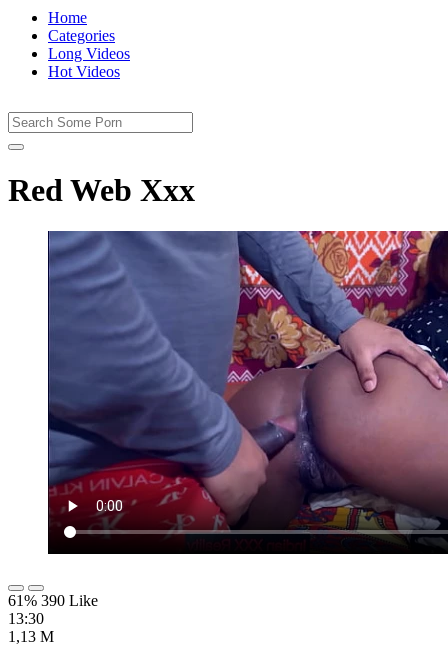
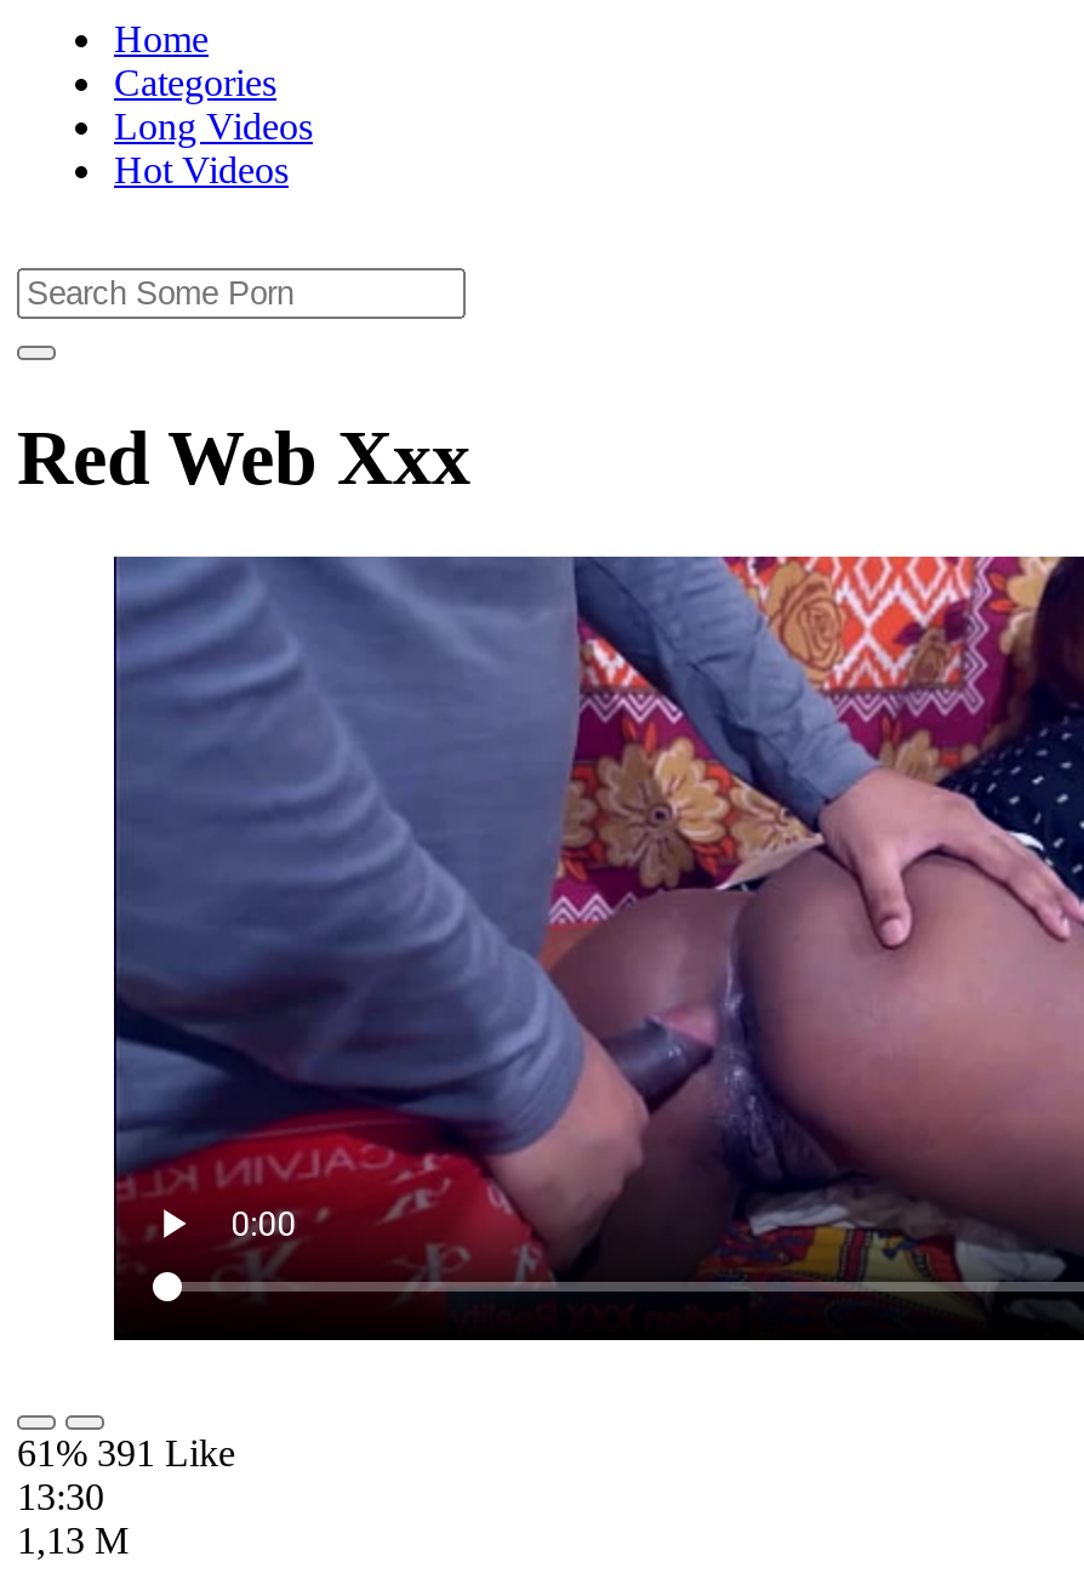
- 61% 390 Like
+ 61% 391 Like
